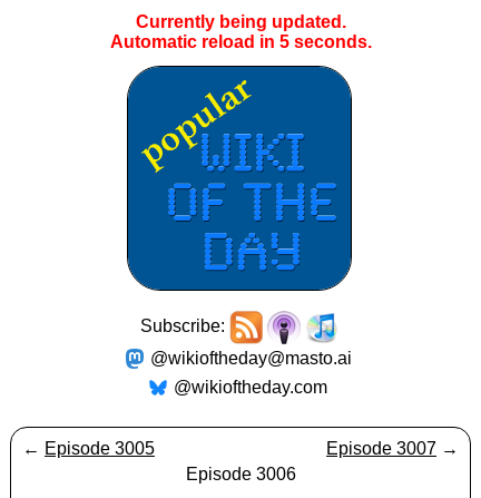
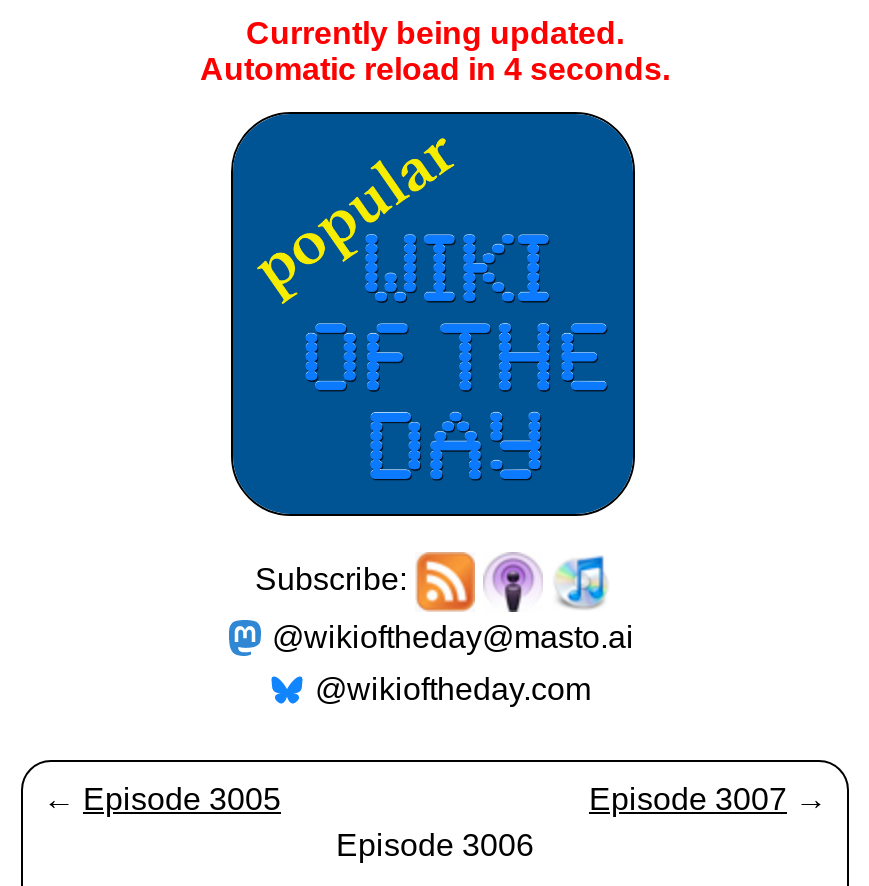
- Automatic reload in 5 seconds.
+ Automatic reload in 4 seconds.
